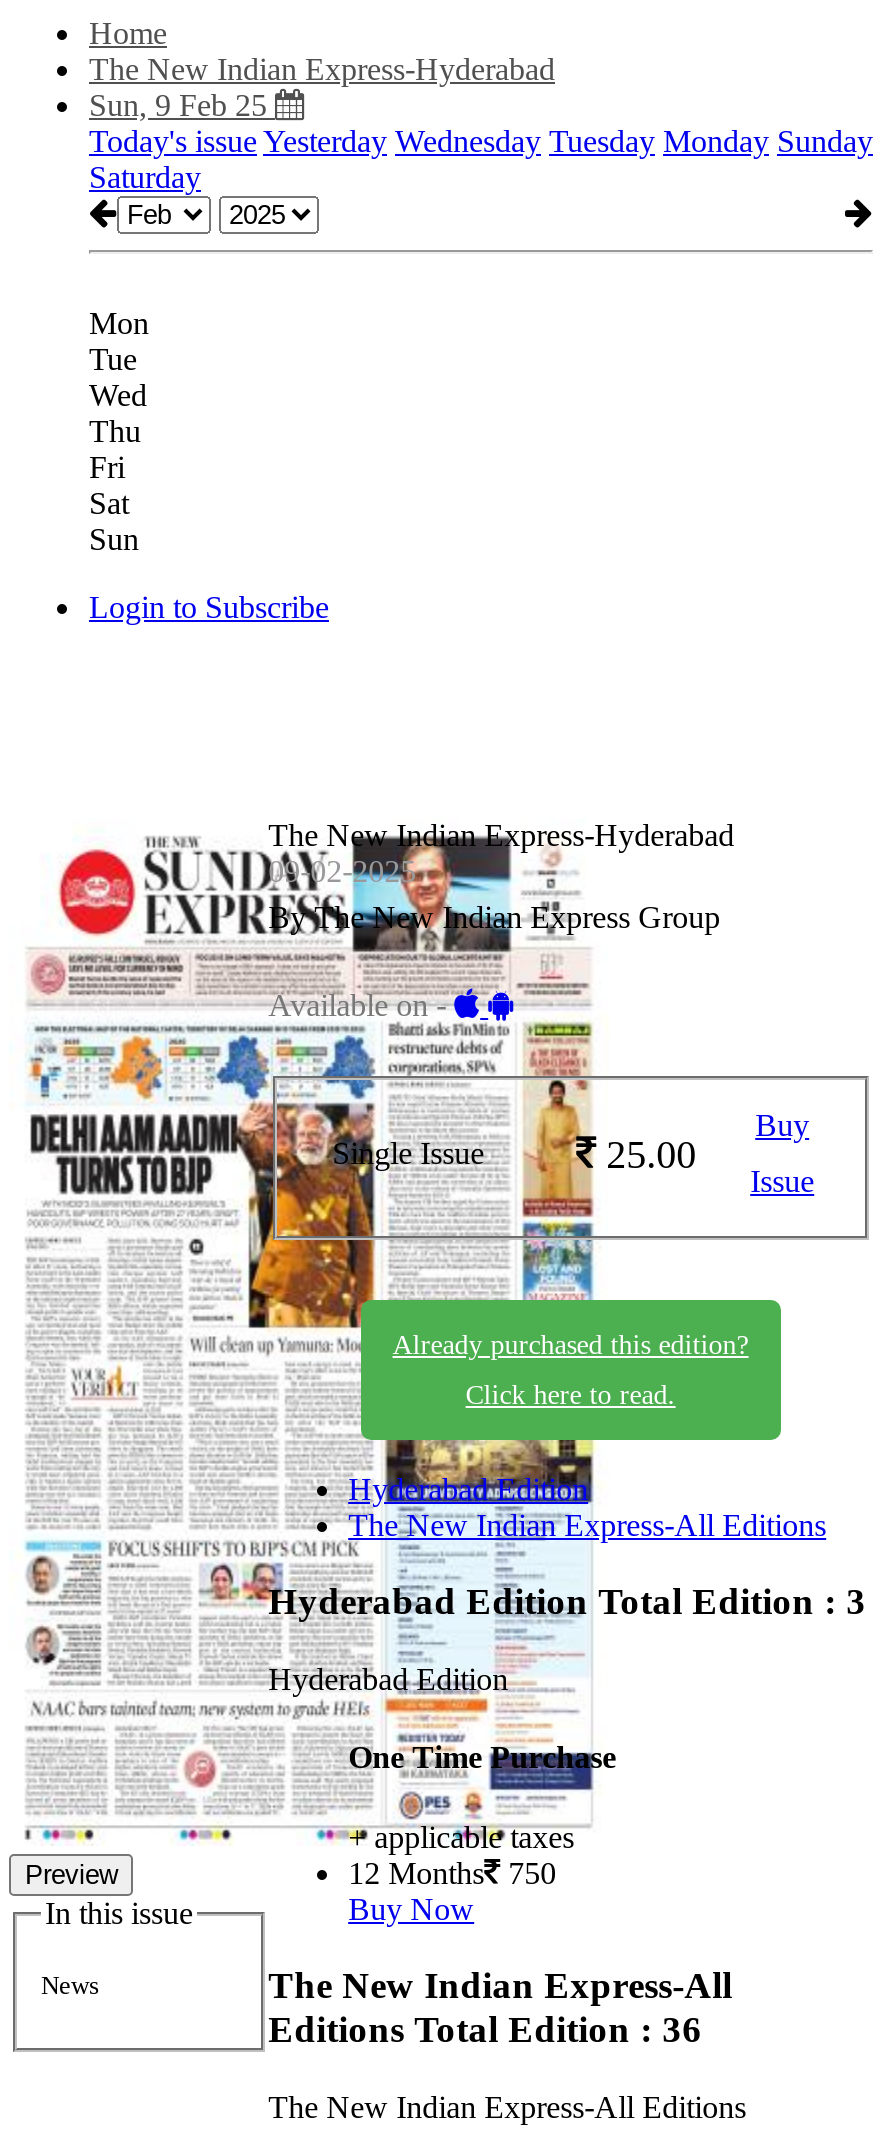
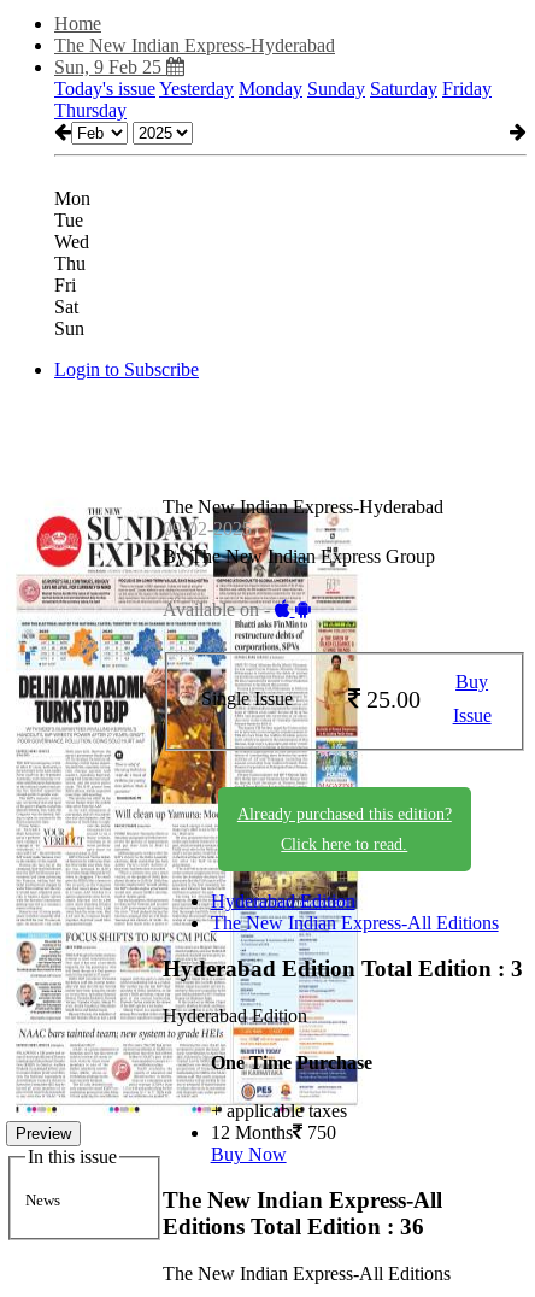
- Today's issue Yesterday Wednesday Tuesday Monday Sunday
- Saturday
+ Today's issue Yesterday Monday Sunday Saturday Friday
+ Thursday
